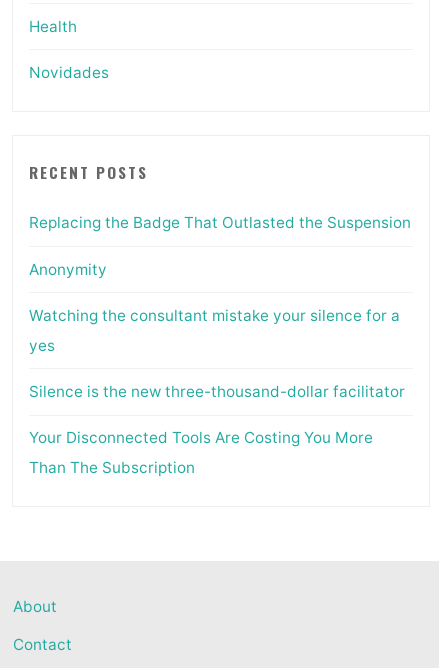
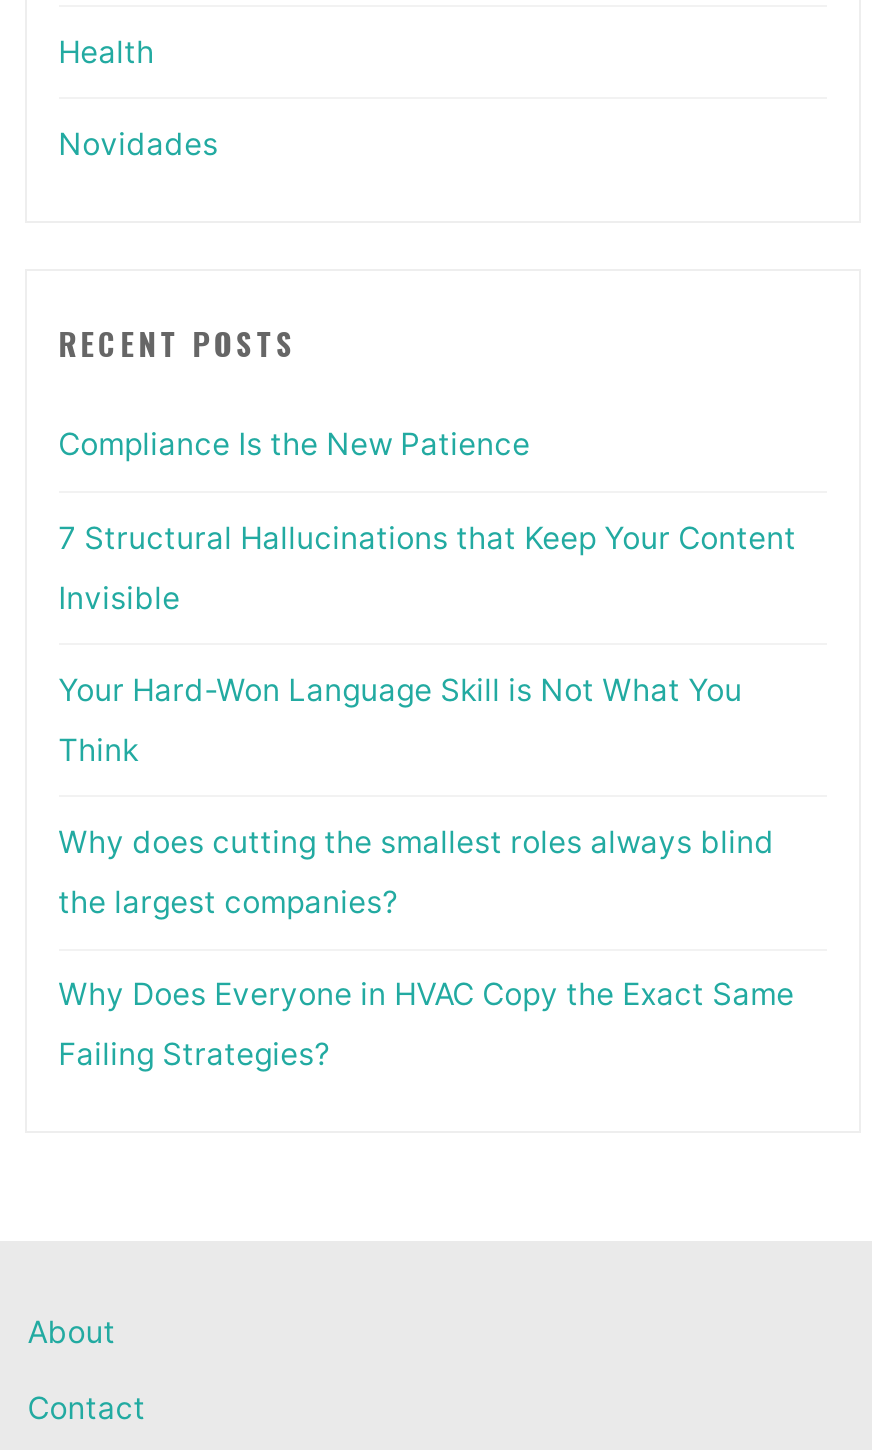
- Replacing the Badge That Outlasted the Suspension
- Anonymity
- Watching the consultant mistake your silence for a
- yes
- Silence is the new three-thousand-dollar facilitator
- Your Disconnected Tools Are Costing You More
- Than The Subscription
+ Compliance Is the New Patience
+ 7 Structural Hallucinations that Keep Your Content
+ Invisible
+ Your Hard-Won Language Skill is Not What You
+ Think
+ Why does cutting the smallest roles always blind
+ the largest companies?
+ Why Does Everyone in HVAC Copy the Exact Same
+ Failing Strategies?
